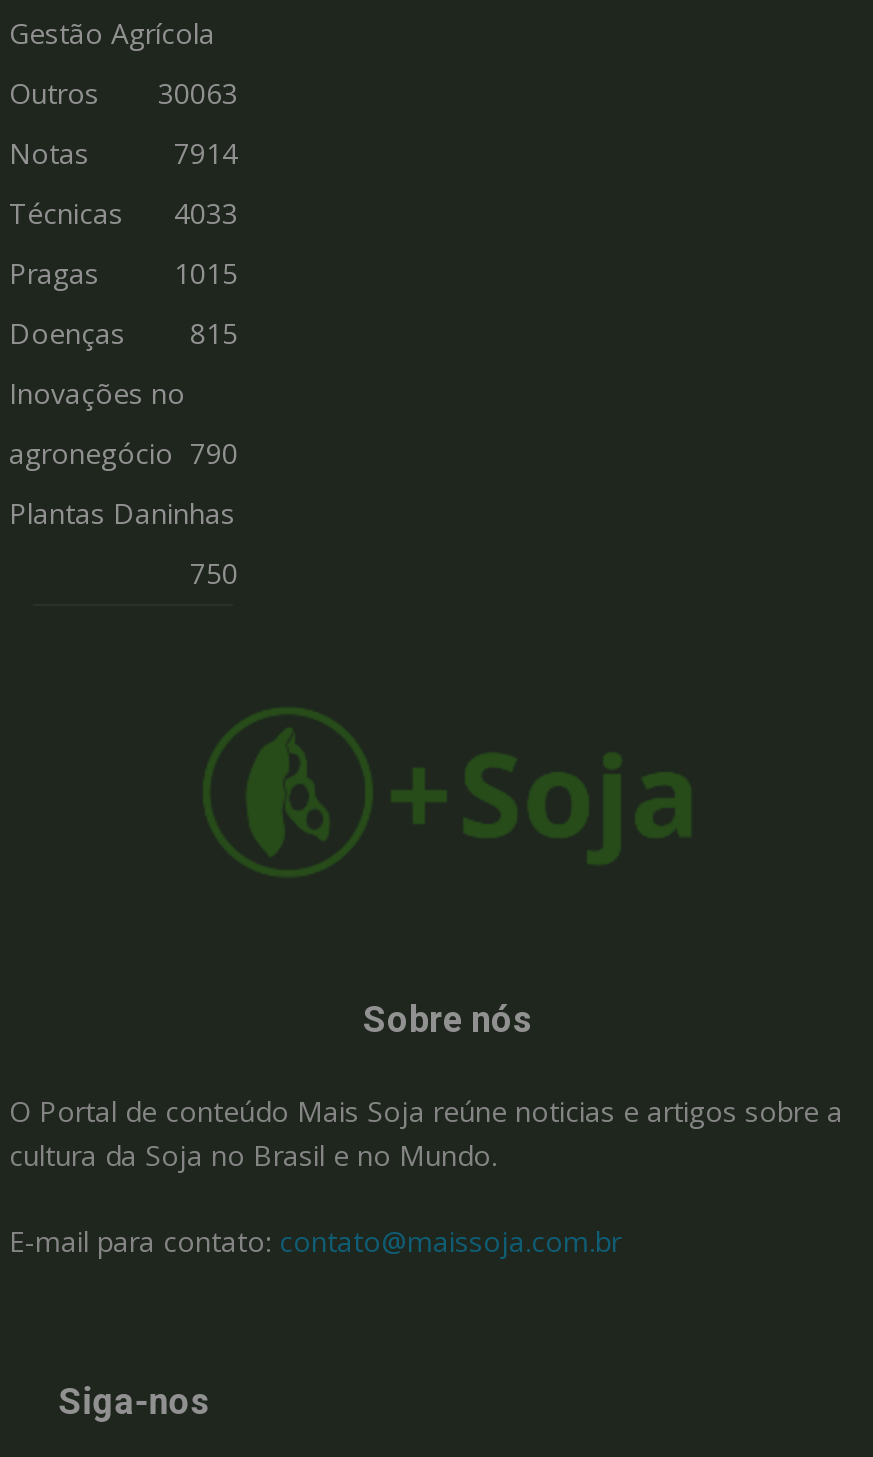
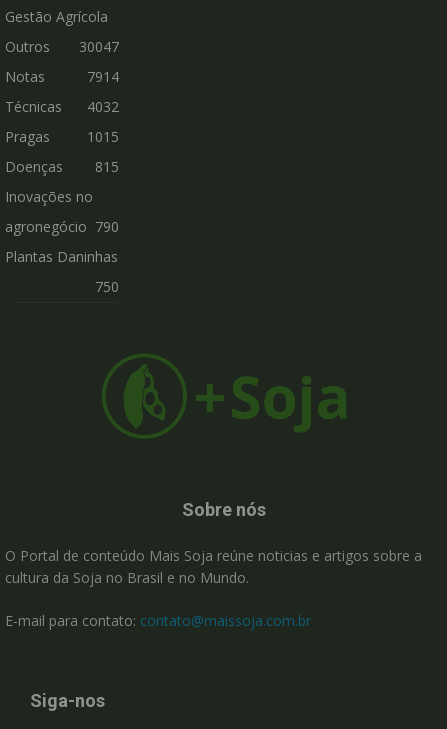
- Outros 30063
+ Outros 30047

- Técnicas 4033
+ Técnicas 4032
